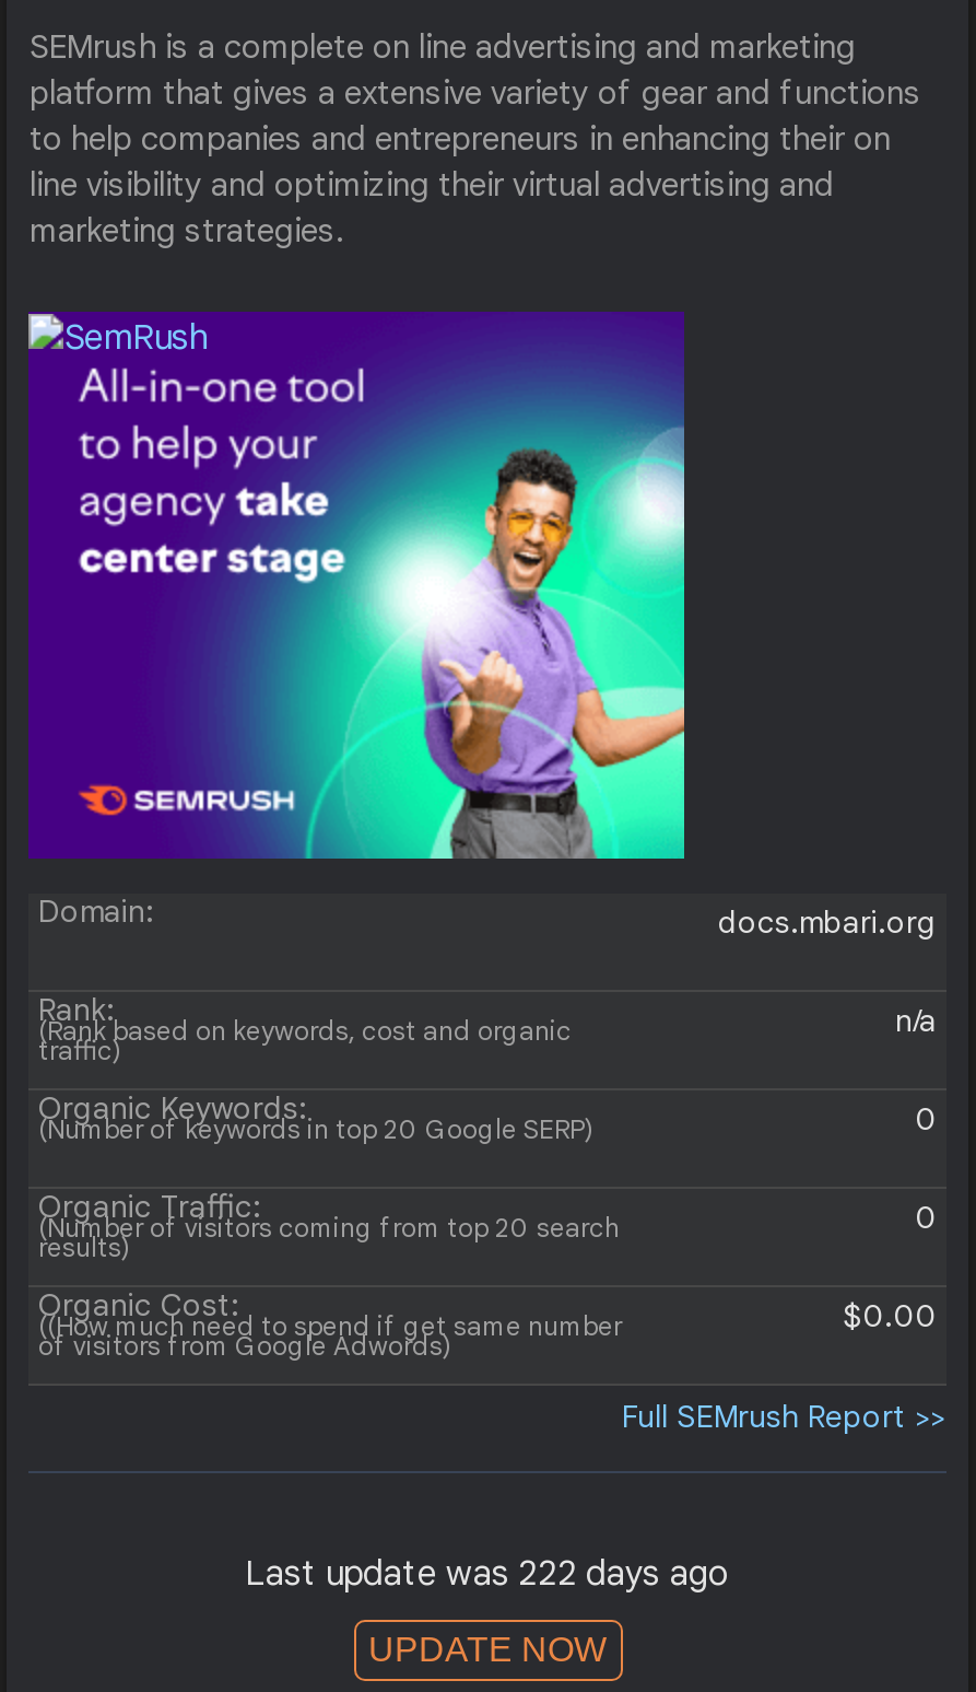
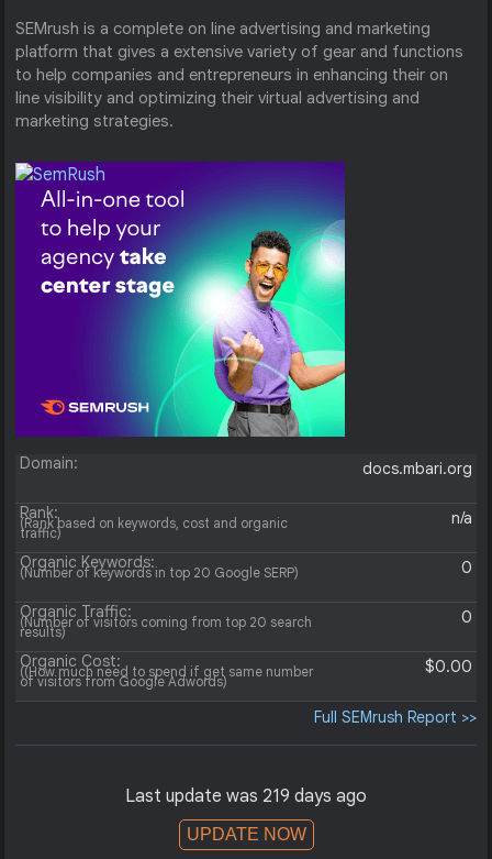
- Last update was 222 days ago
+ Last update was 219 days ago
